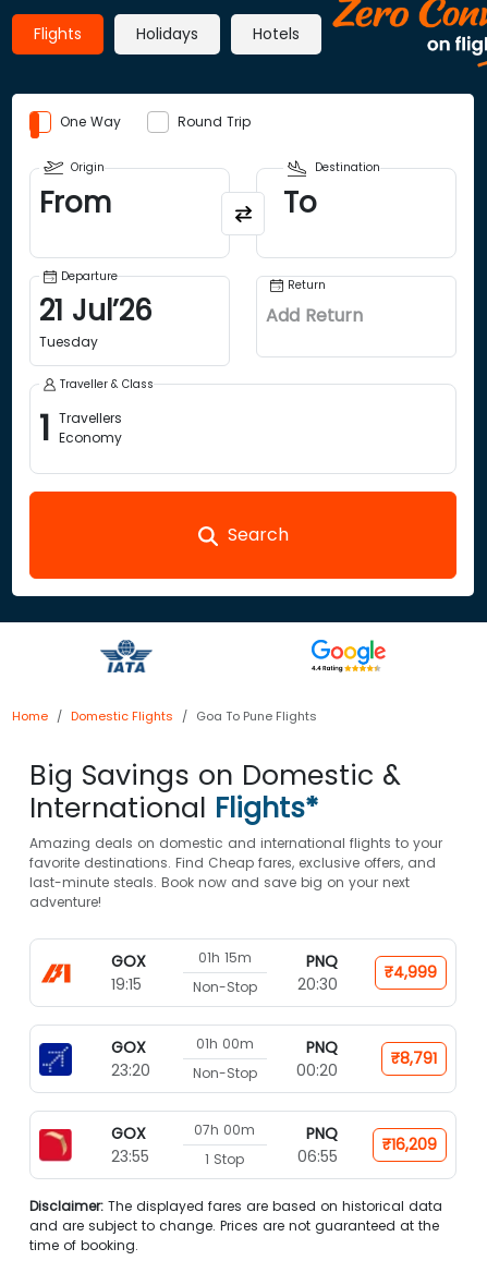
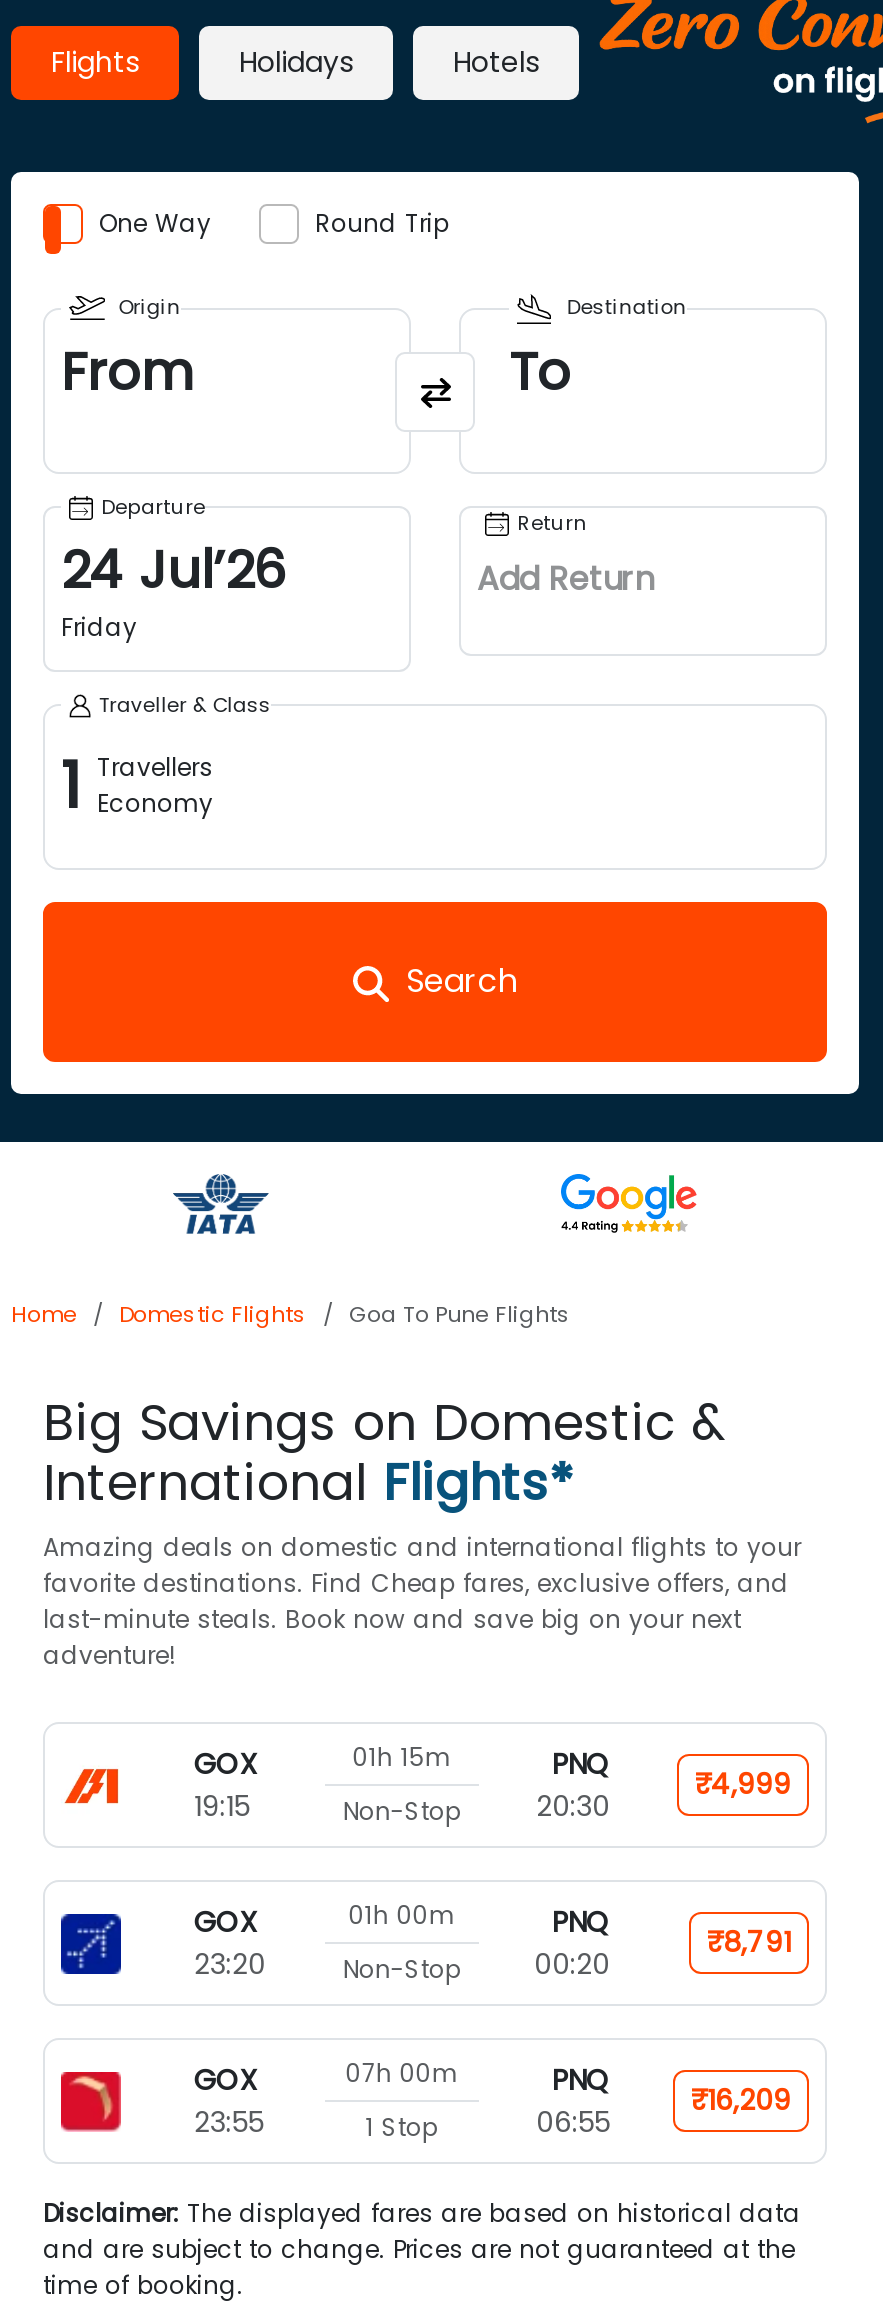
- 21 Jul’26
- Tuesday
+ 24 Jul’26
+ Friday
